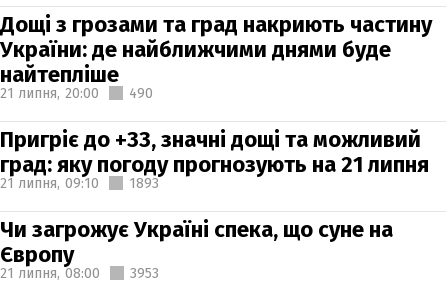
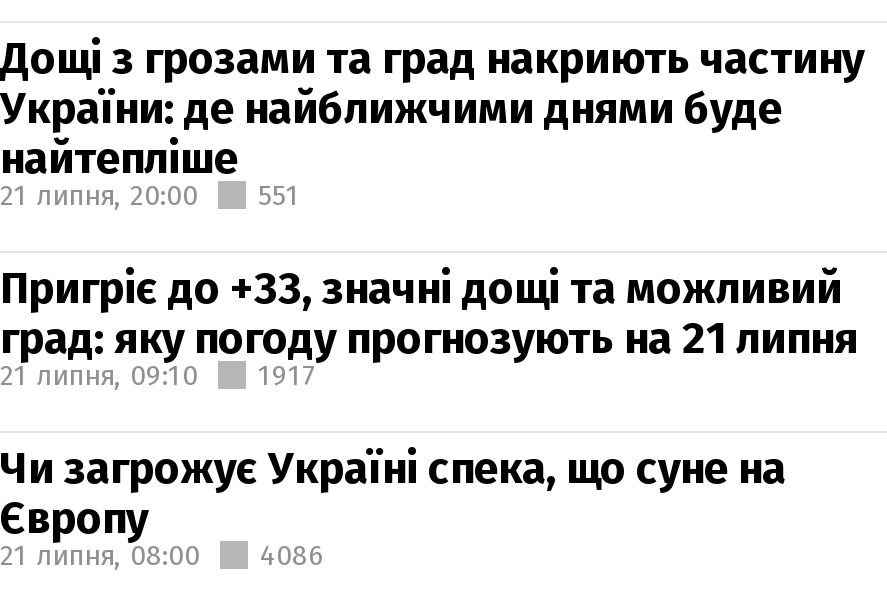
- 21 липня, 20:00 490
+ 21 липня, 20:00 551

- 1893
+ 1917

- 21 липня, 08:00 3953
+ 21 липня, 08:00 4086
